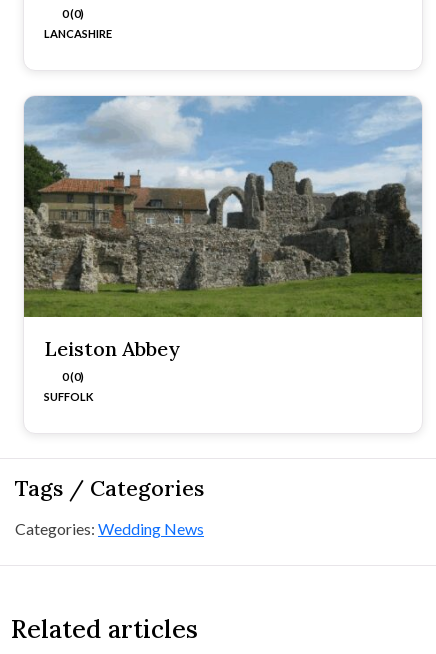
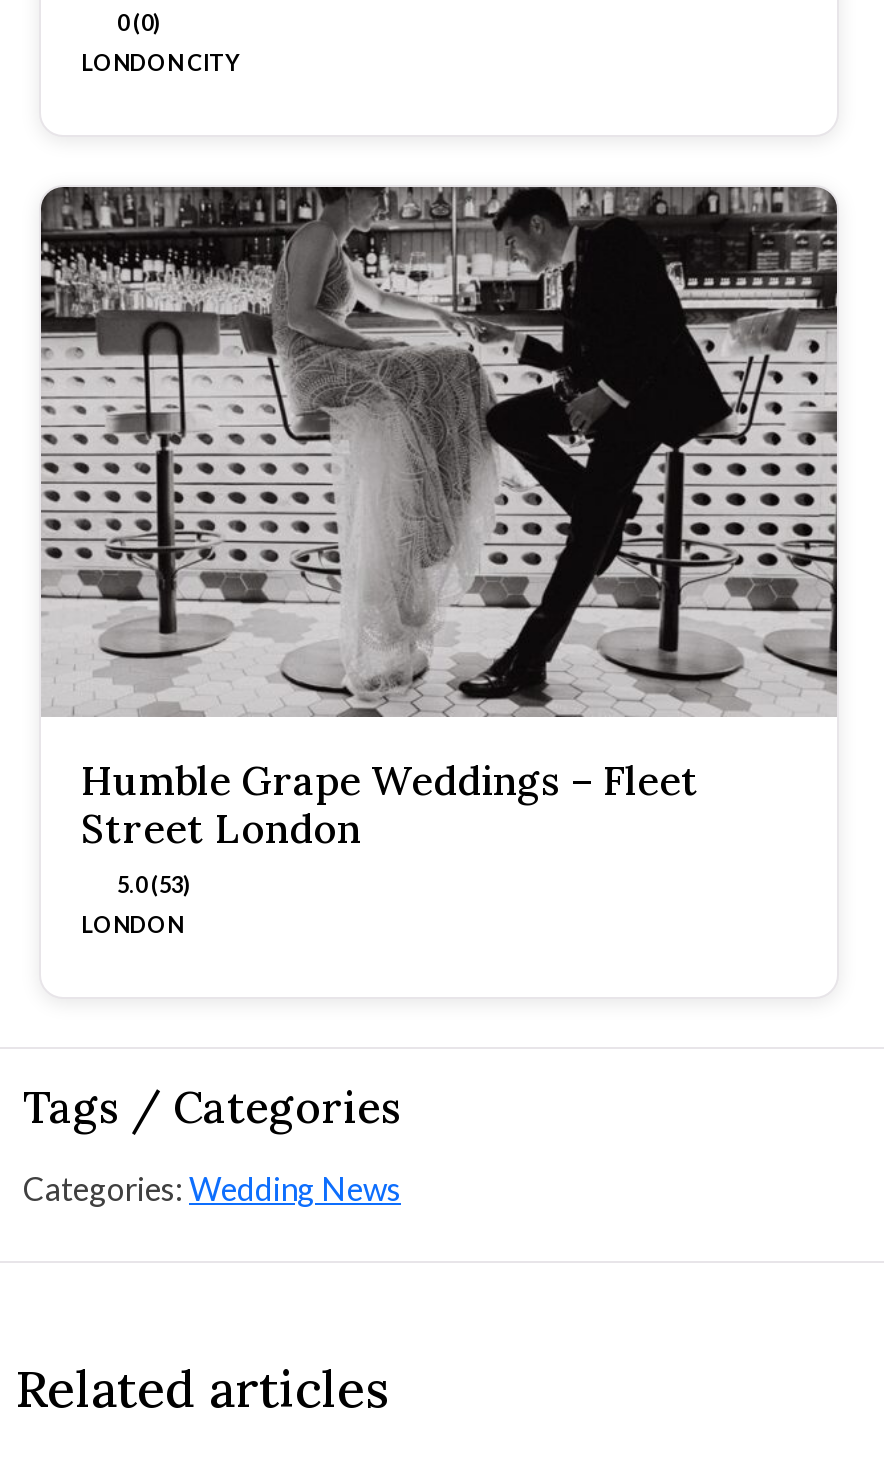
- LANCASHIRE
+ LONDON CITY

- [image]
- Leiston Abbey
- 0 (0)
+ [image]
+ Humble Grape Weddings – Fleet
+ Street London
+ 5.0 (53)

- SUFFOLK
+ LONDON
